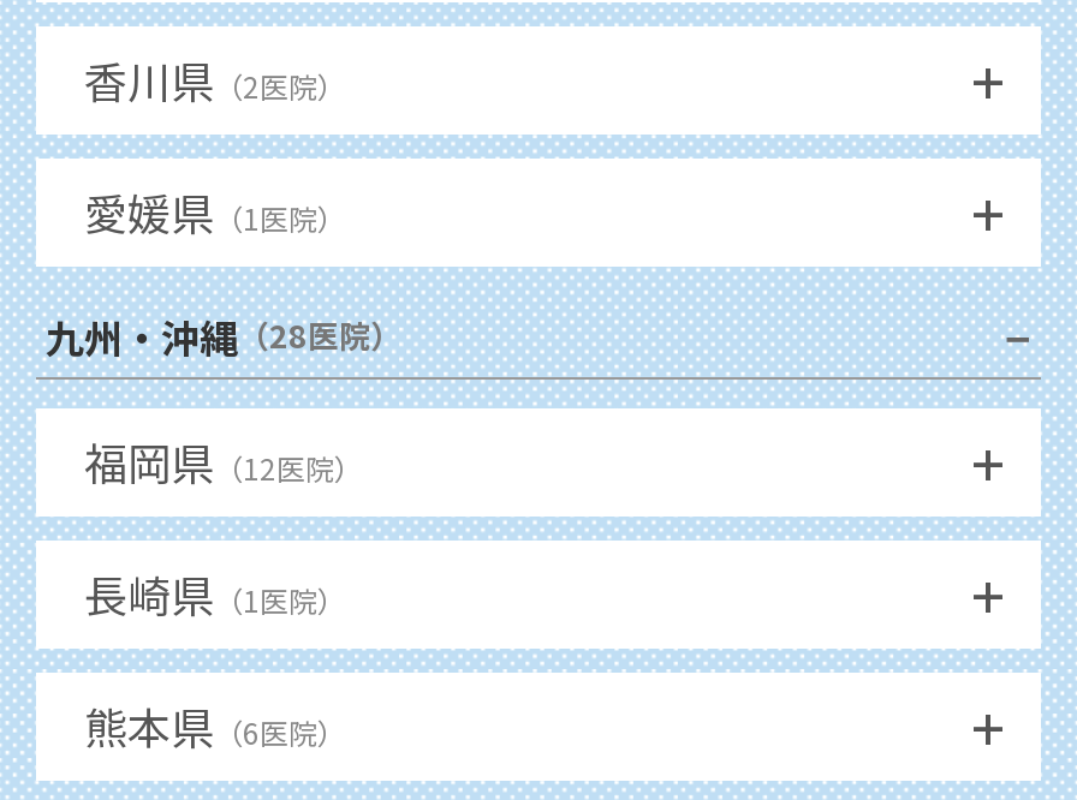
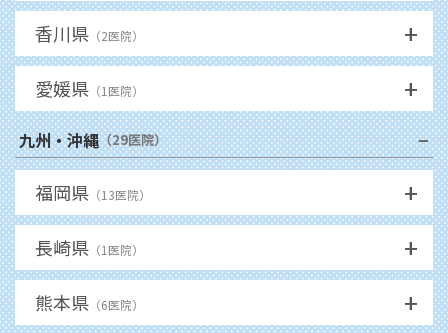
- 九州・沖縄（28医院）
+ 九州・沖縄（29医院）

- 福岡県（12医院）
+ 福岡県（13医院）
